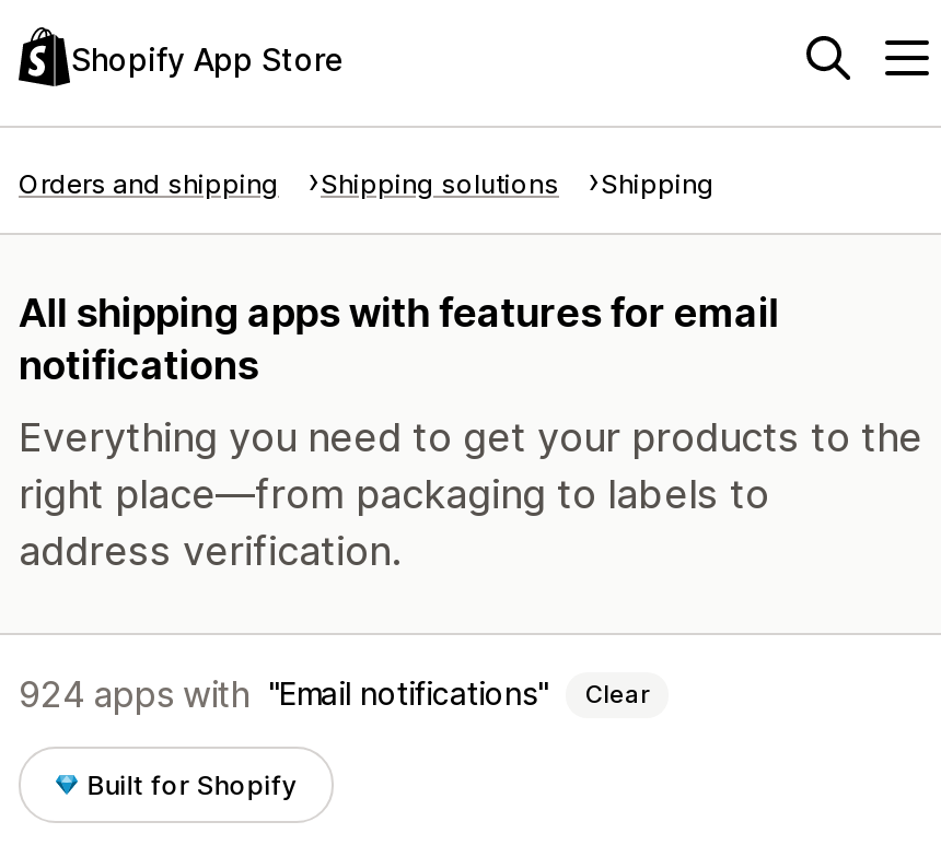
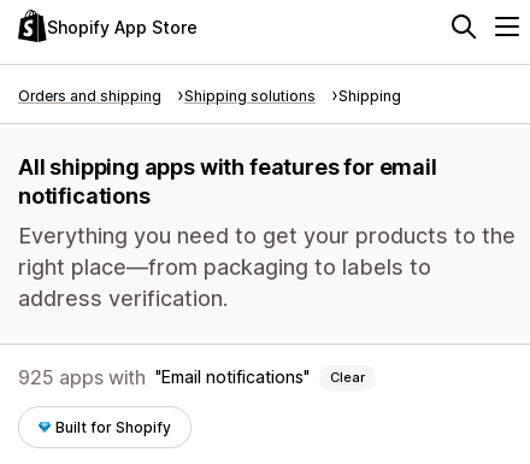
- 924 apps with Email notifications Clear
+ 925 apps with Email notifications Clear
